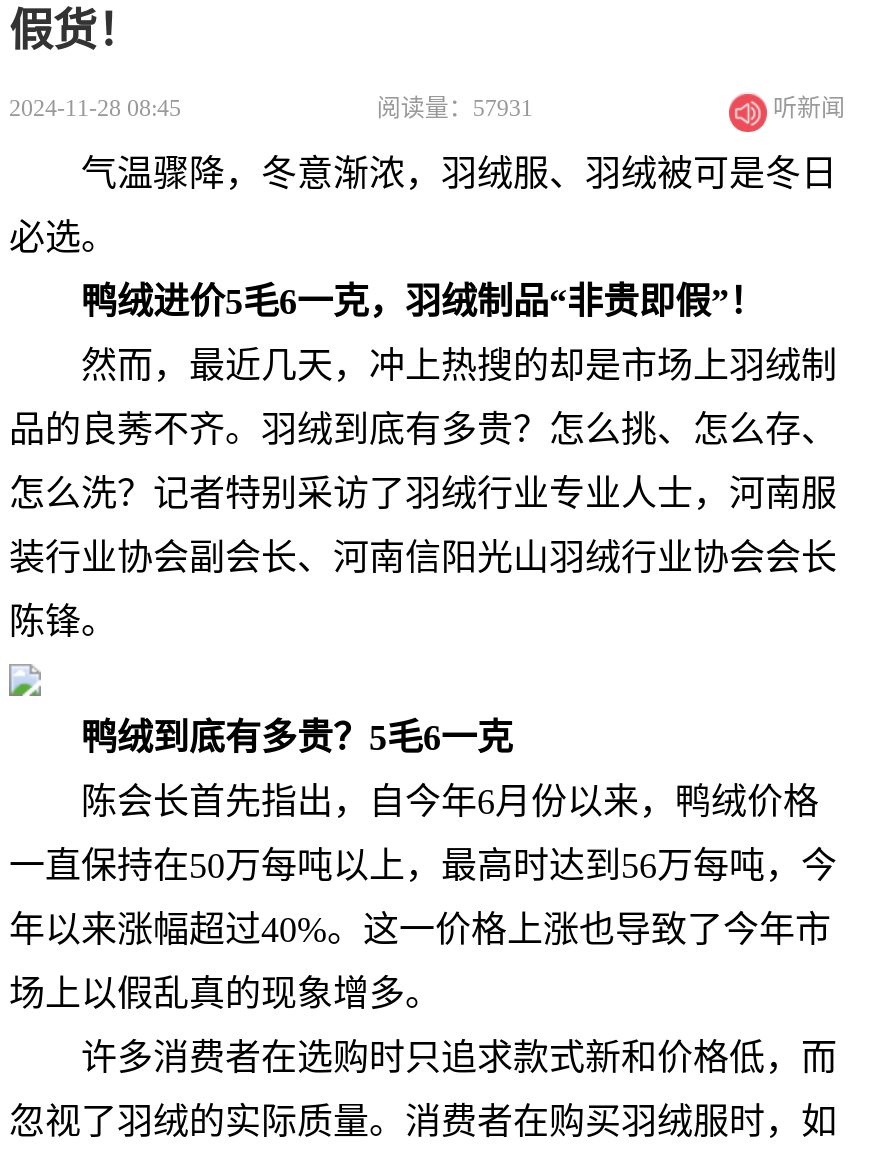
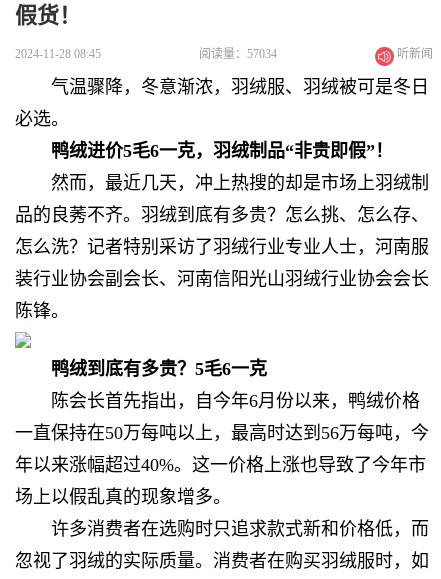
- 阅读量：57931
+ 阅读量：57034
